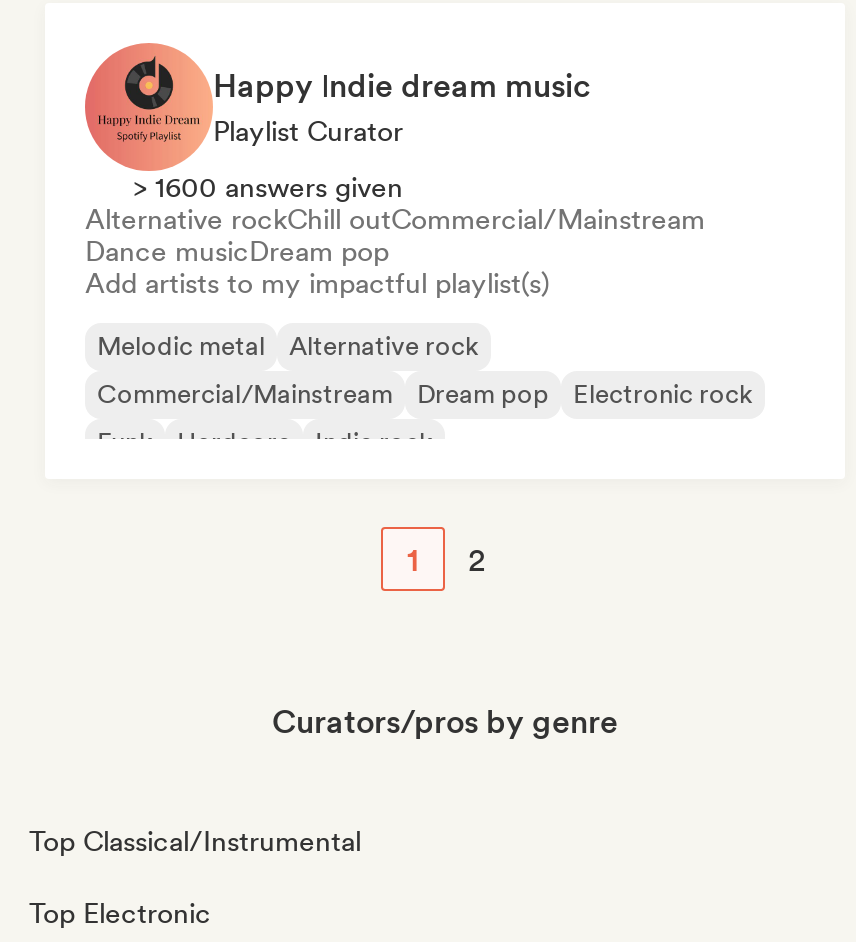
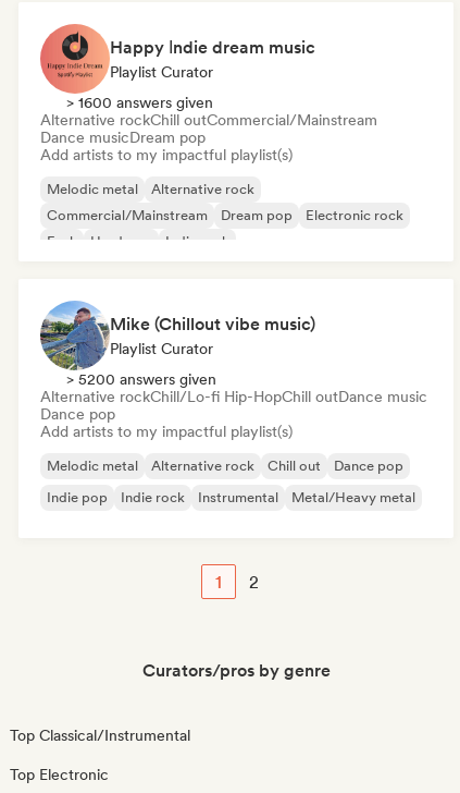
+ [image]
+ Mike (Chillout vibe music)
+ Playlist Curator
+ > 5200 answers given
+ Alternative rockChill/Lo-fi Hip-HopChill outDance music
+ Dance pop
+ Add artists to my impactful playlist(s)
+ Melodic metal
+ Alternative rock
+ Chill out
+ Dance pop
+ Indie pop
+ Indie rock
+ Instrumental
+ Metal/Heavy metal
